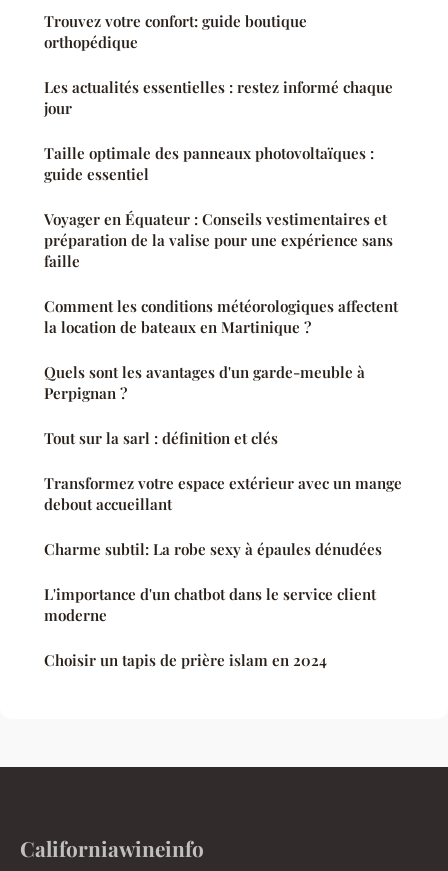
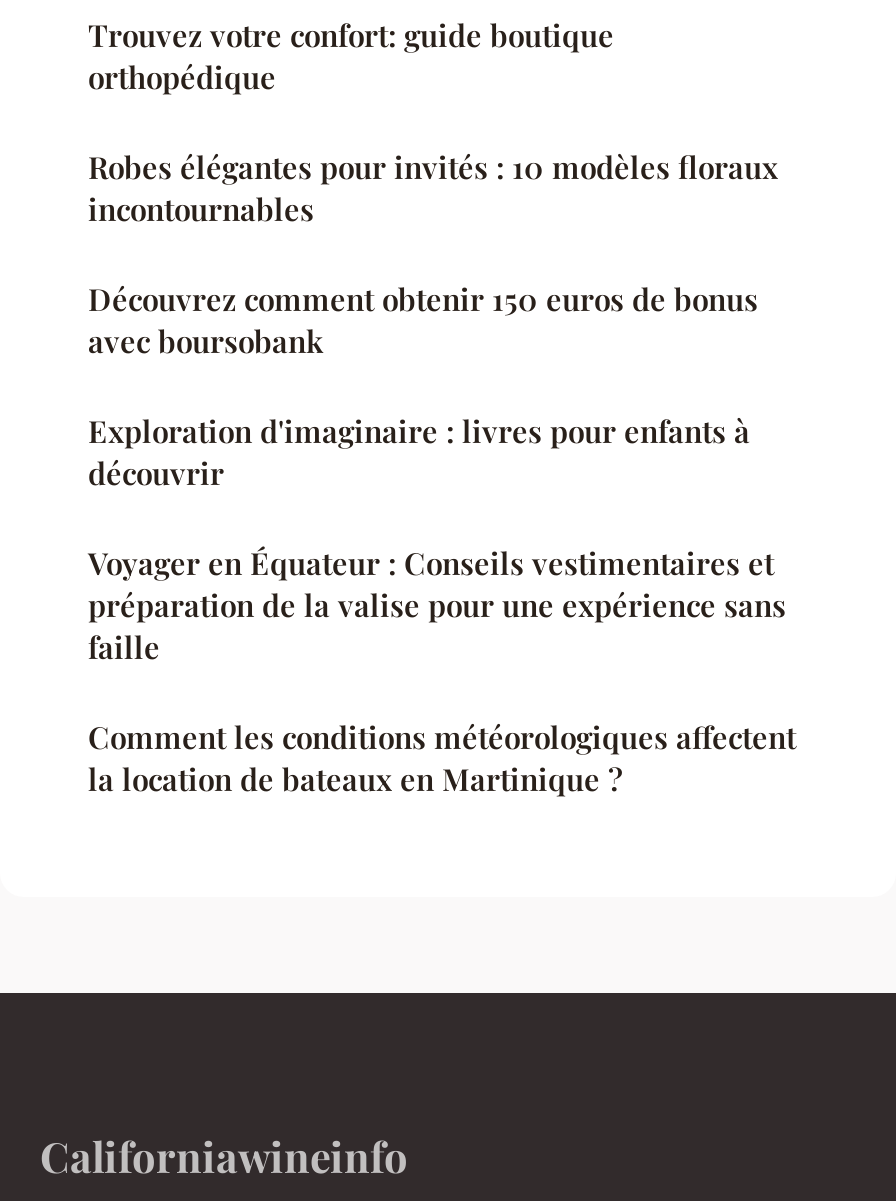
- Les actualités essentielles : restez informé chaque
- jour
- Taille optimale des panneaux photovoltaïques :
- guide essentiel
+ Robes élégantes pour invités : 10 modèles floraux
+ incontournables
+ Découvrez comment obtenir 150 euros de bonus
+ avec boursobank
+ Exploration d'imaginaire : livres pour enfants à
+ découvrir

moved down: Voyager en Équateur : Conseils vestimentaires et | préparation de la valise pour une expérience sans | faille | Comment les conditions météorologiques affectent | la location de bateaux en Martinique ?

- Quels sont les avantages d'un garde-meuble à
- Perpignan ?
- Tout sur la sarl : définition et clés
- Transformez votre espace extérieur avec un mange
- debout accueillant
- Charme subtil: La robe sexy à épaules dénudées
- L'importance d'un chatbot dans le service client
- moderne
- Choisir un tapis de prière islam en 2024
